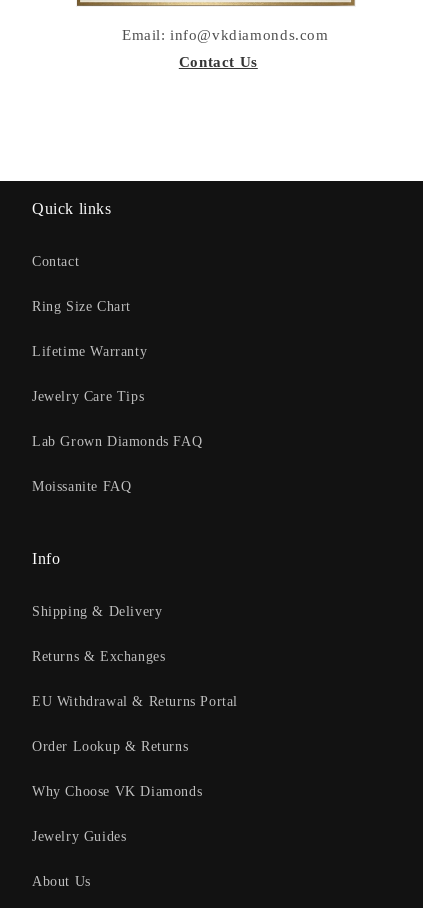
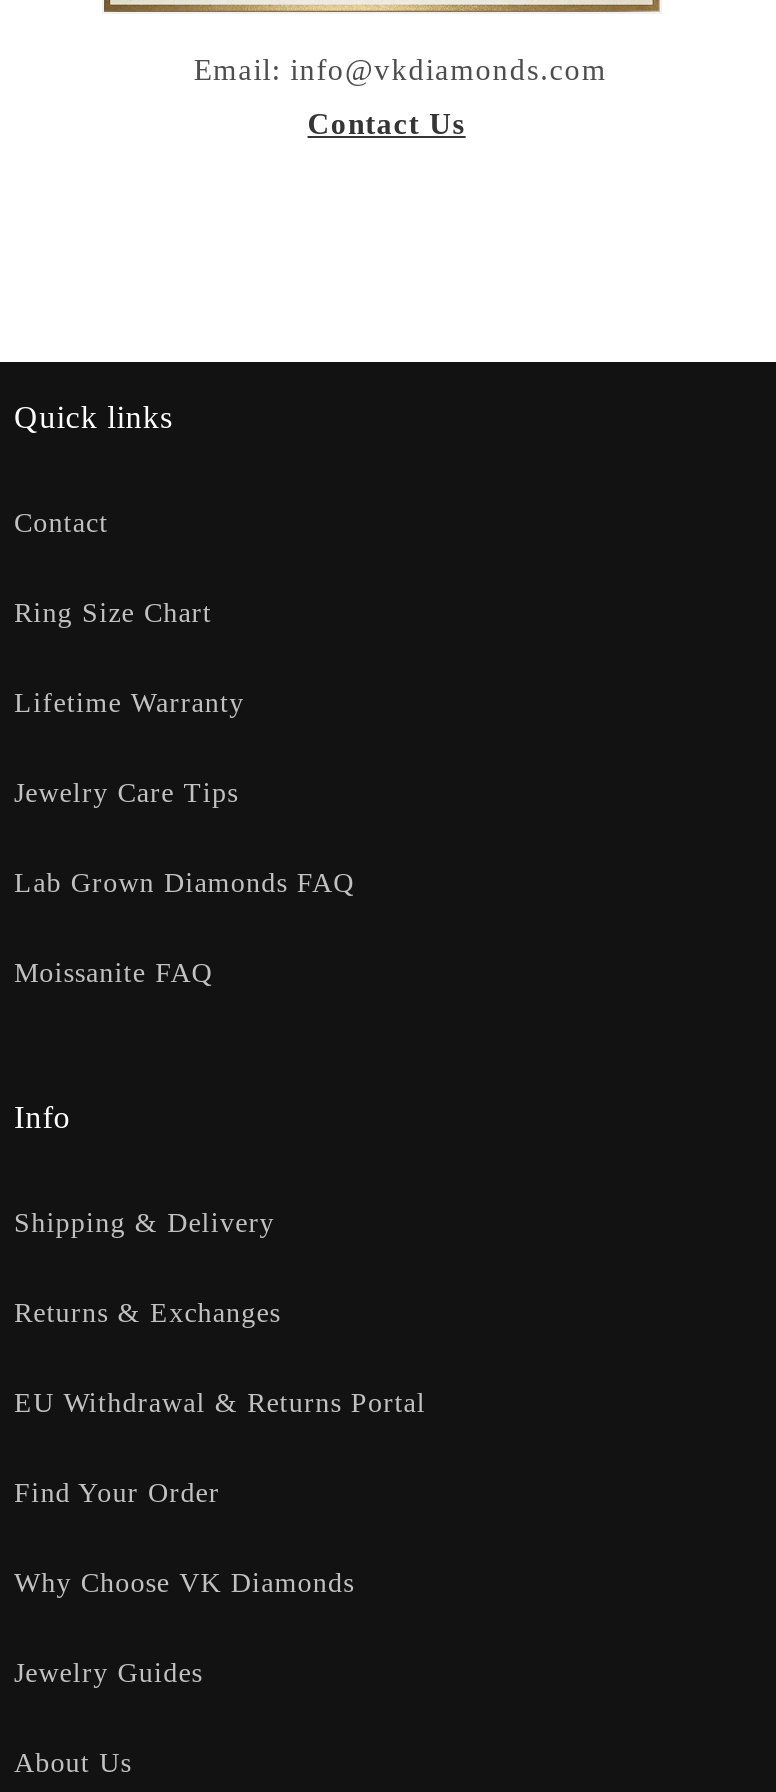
- Order Lookup & Returns
+ Find Your Order
